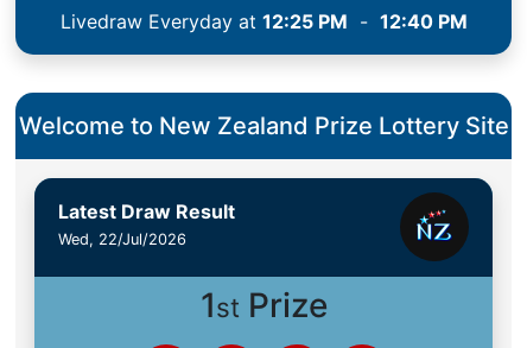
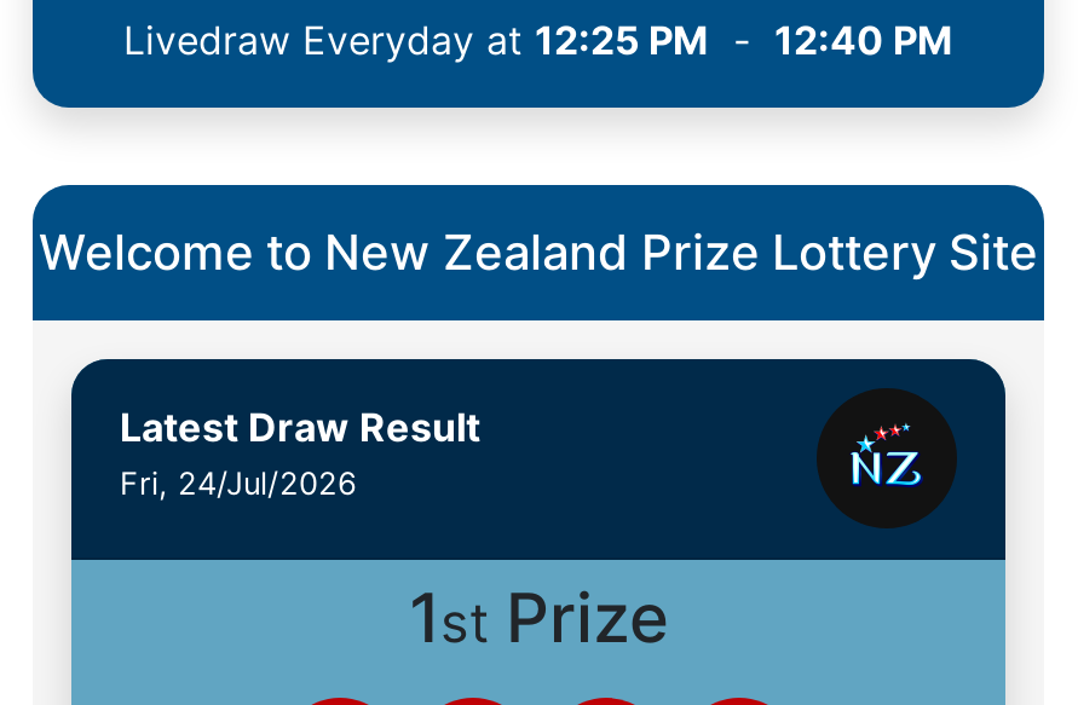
- Wed, 22/Jul/2026
+ Fri, 24/Jul/2026
